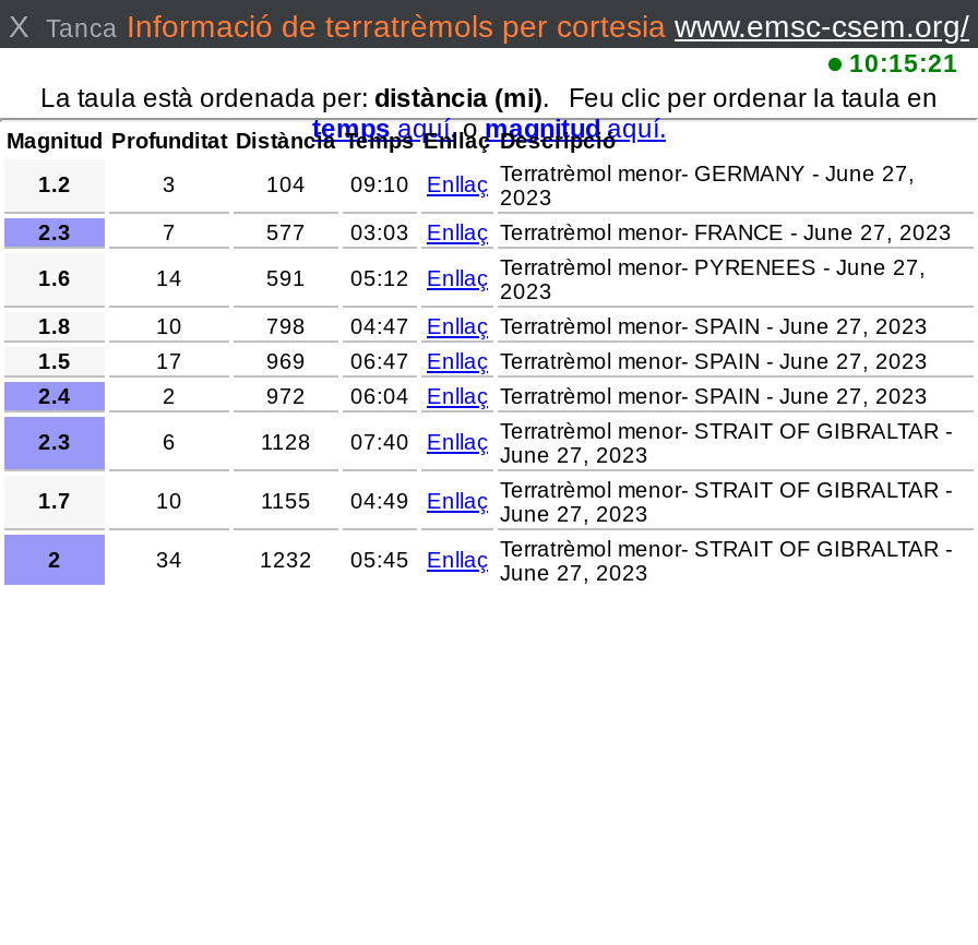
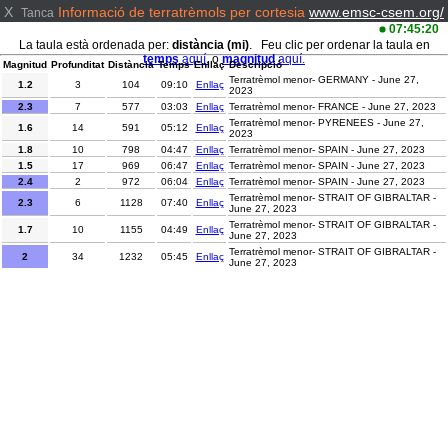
- 10:15:21
+ 07:45:20
